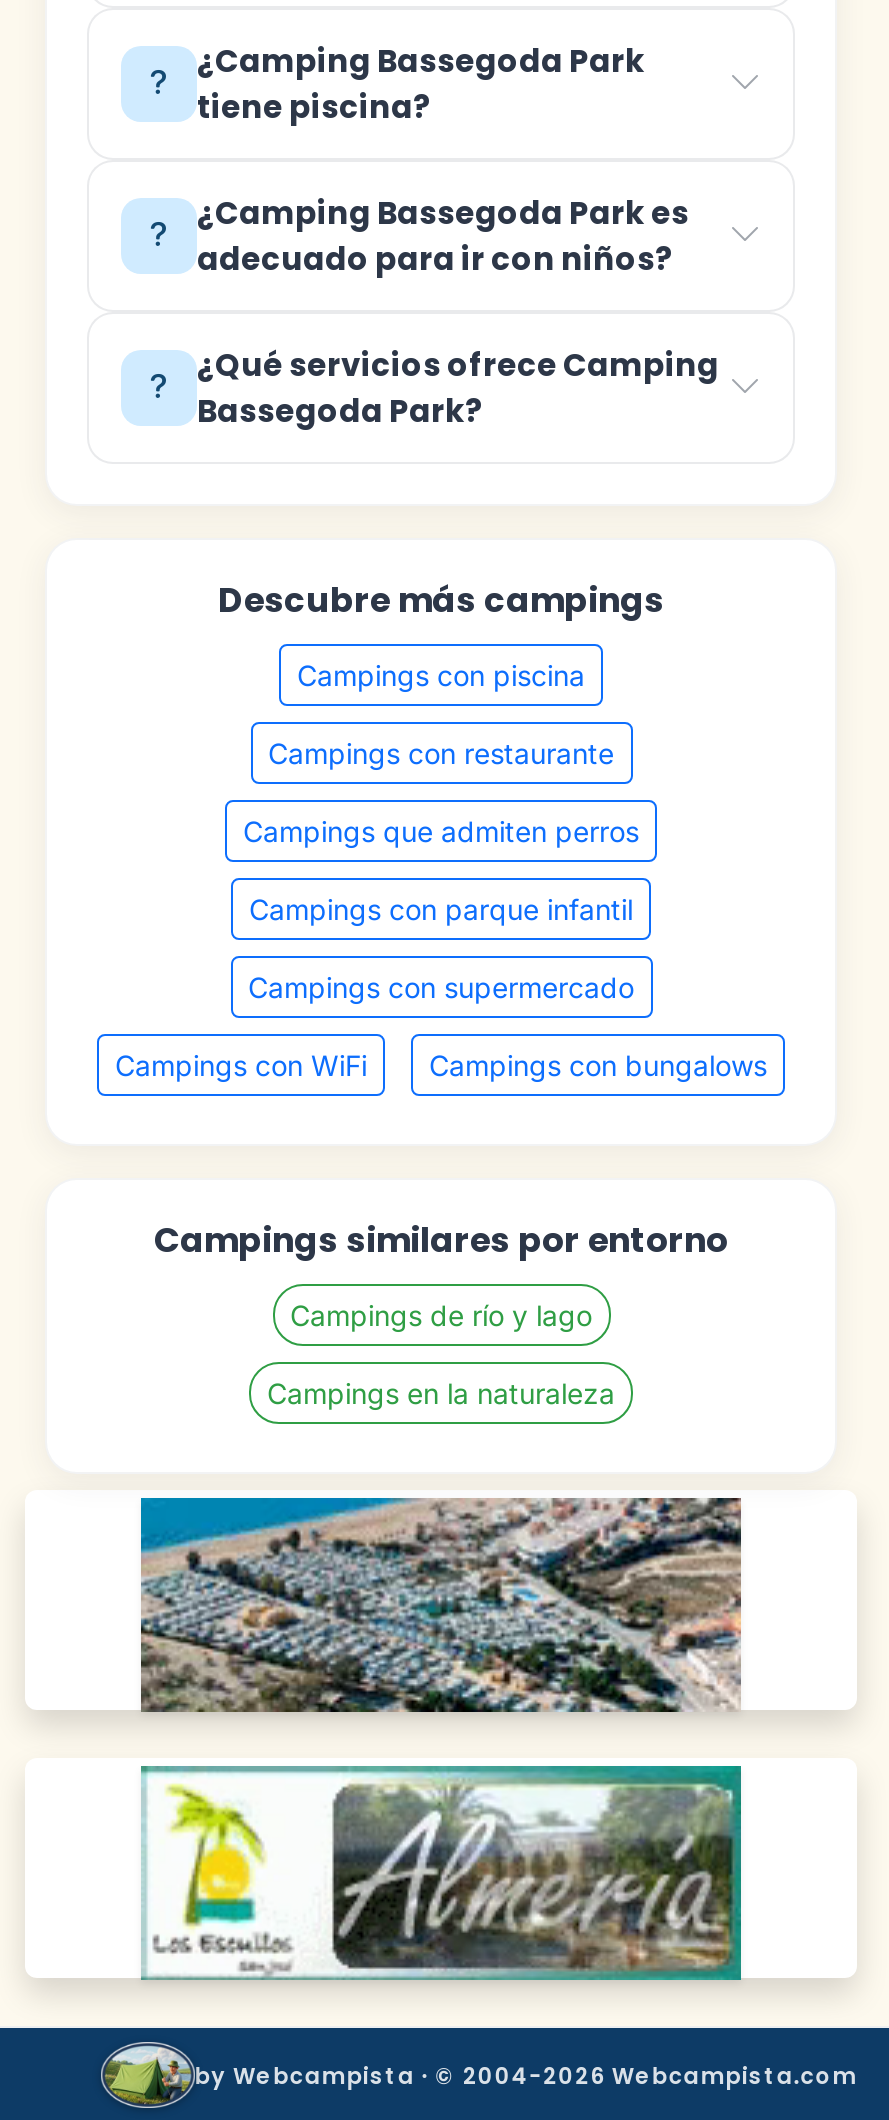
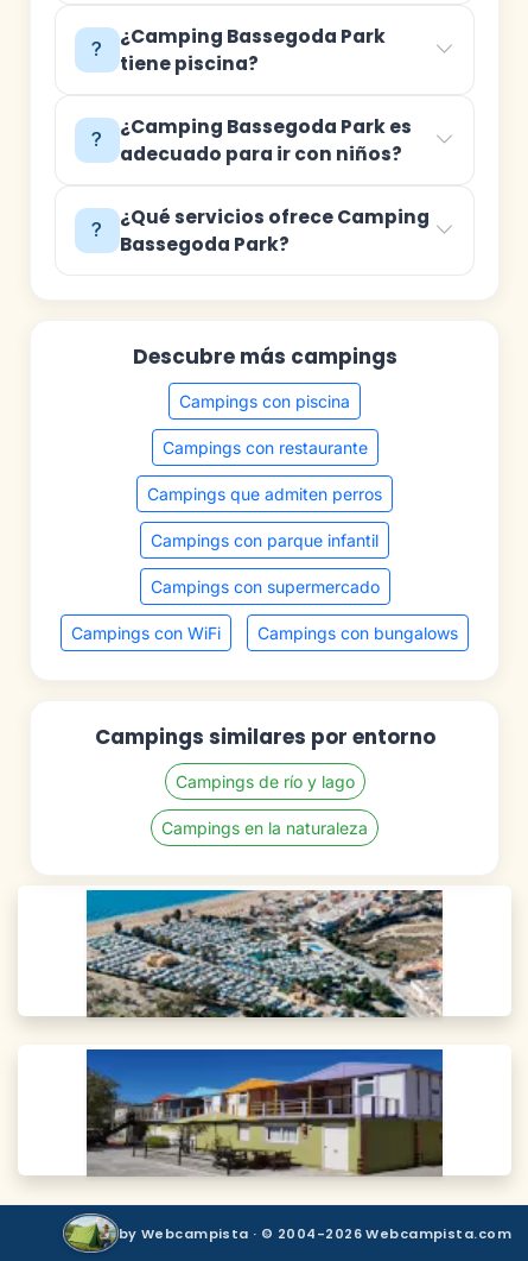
- [image]
+ [image]
